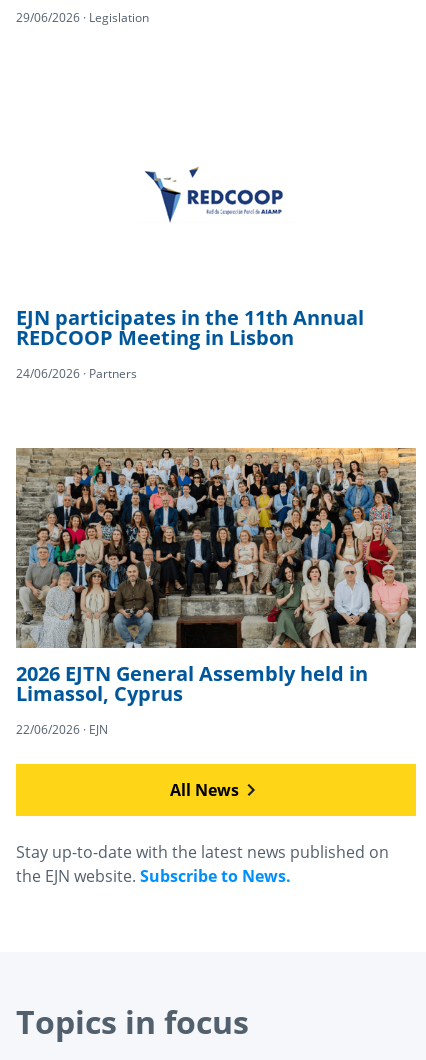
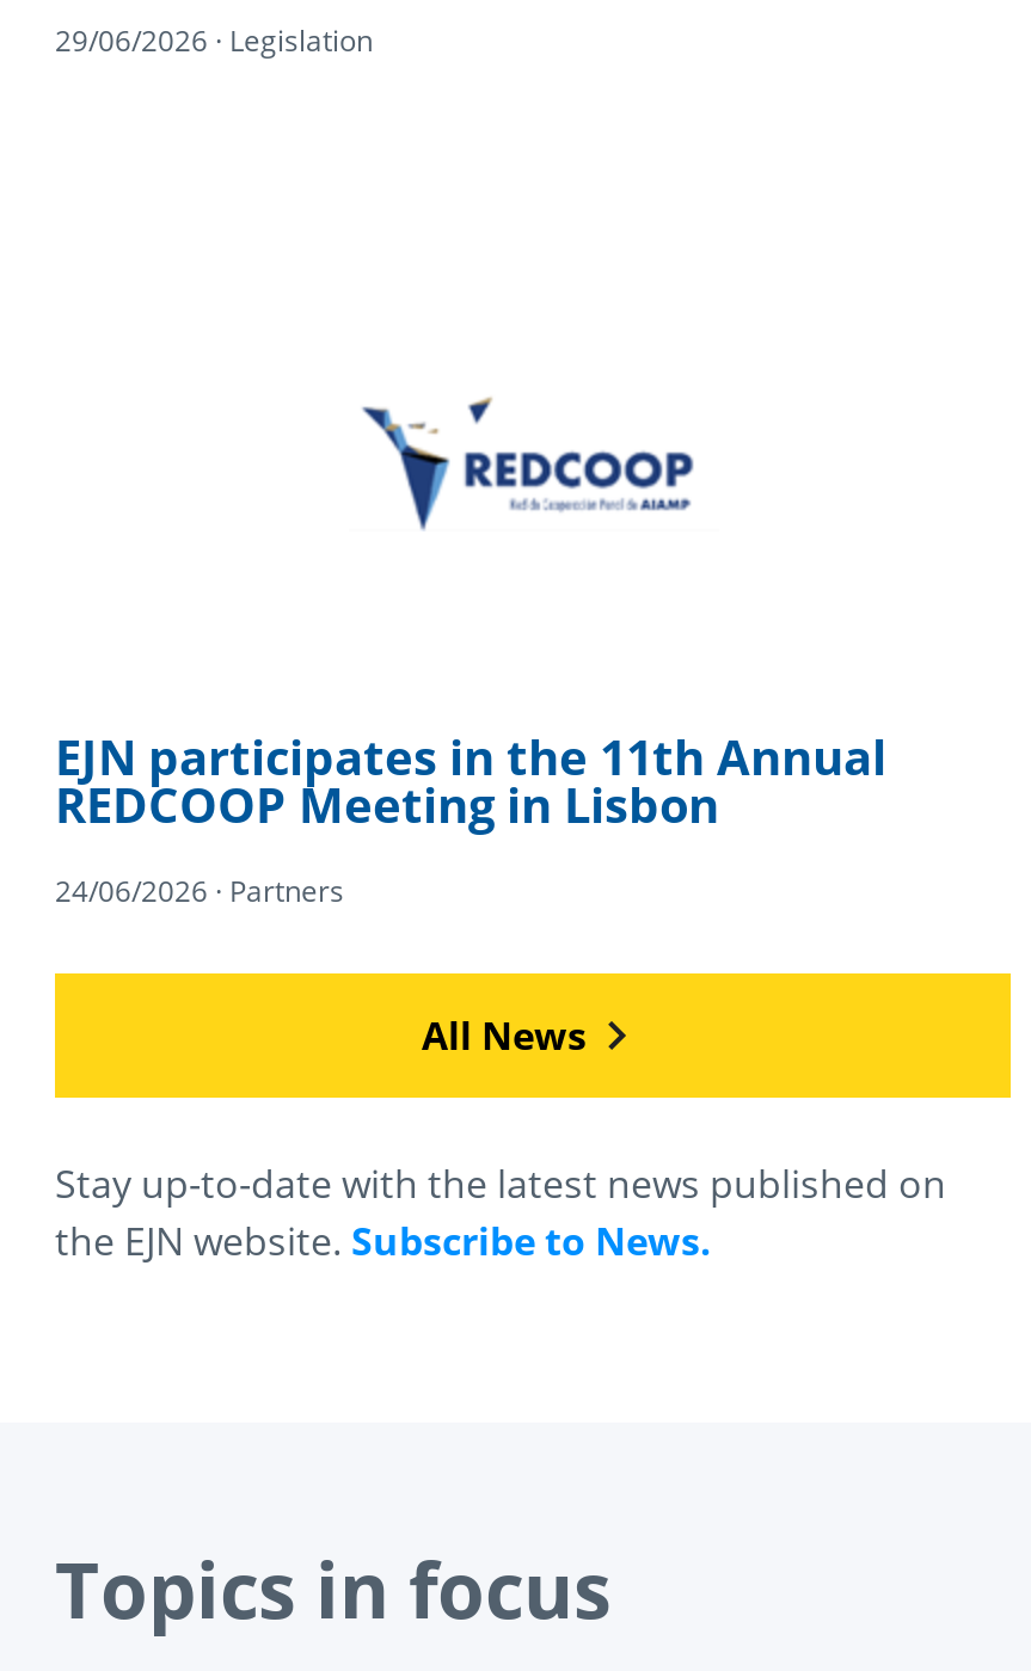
- [image]
- 2026 EJTN General Assembly held in
- Limassol, Cyprus
- 22/06/2026 · EJN
